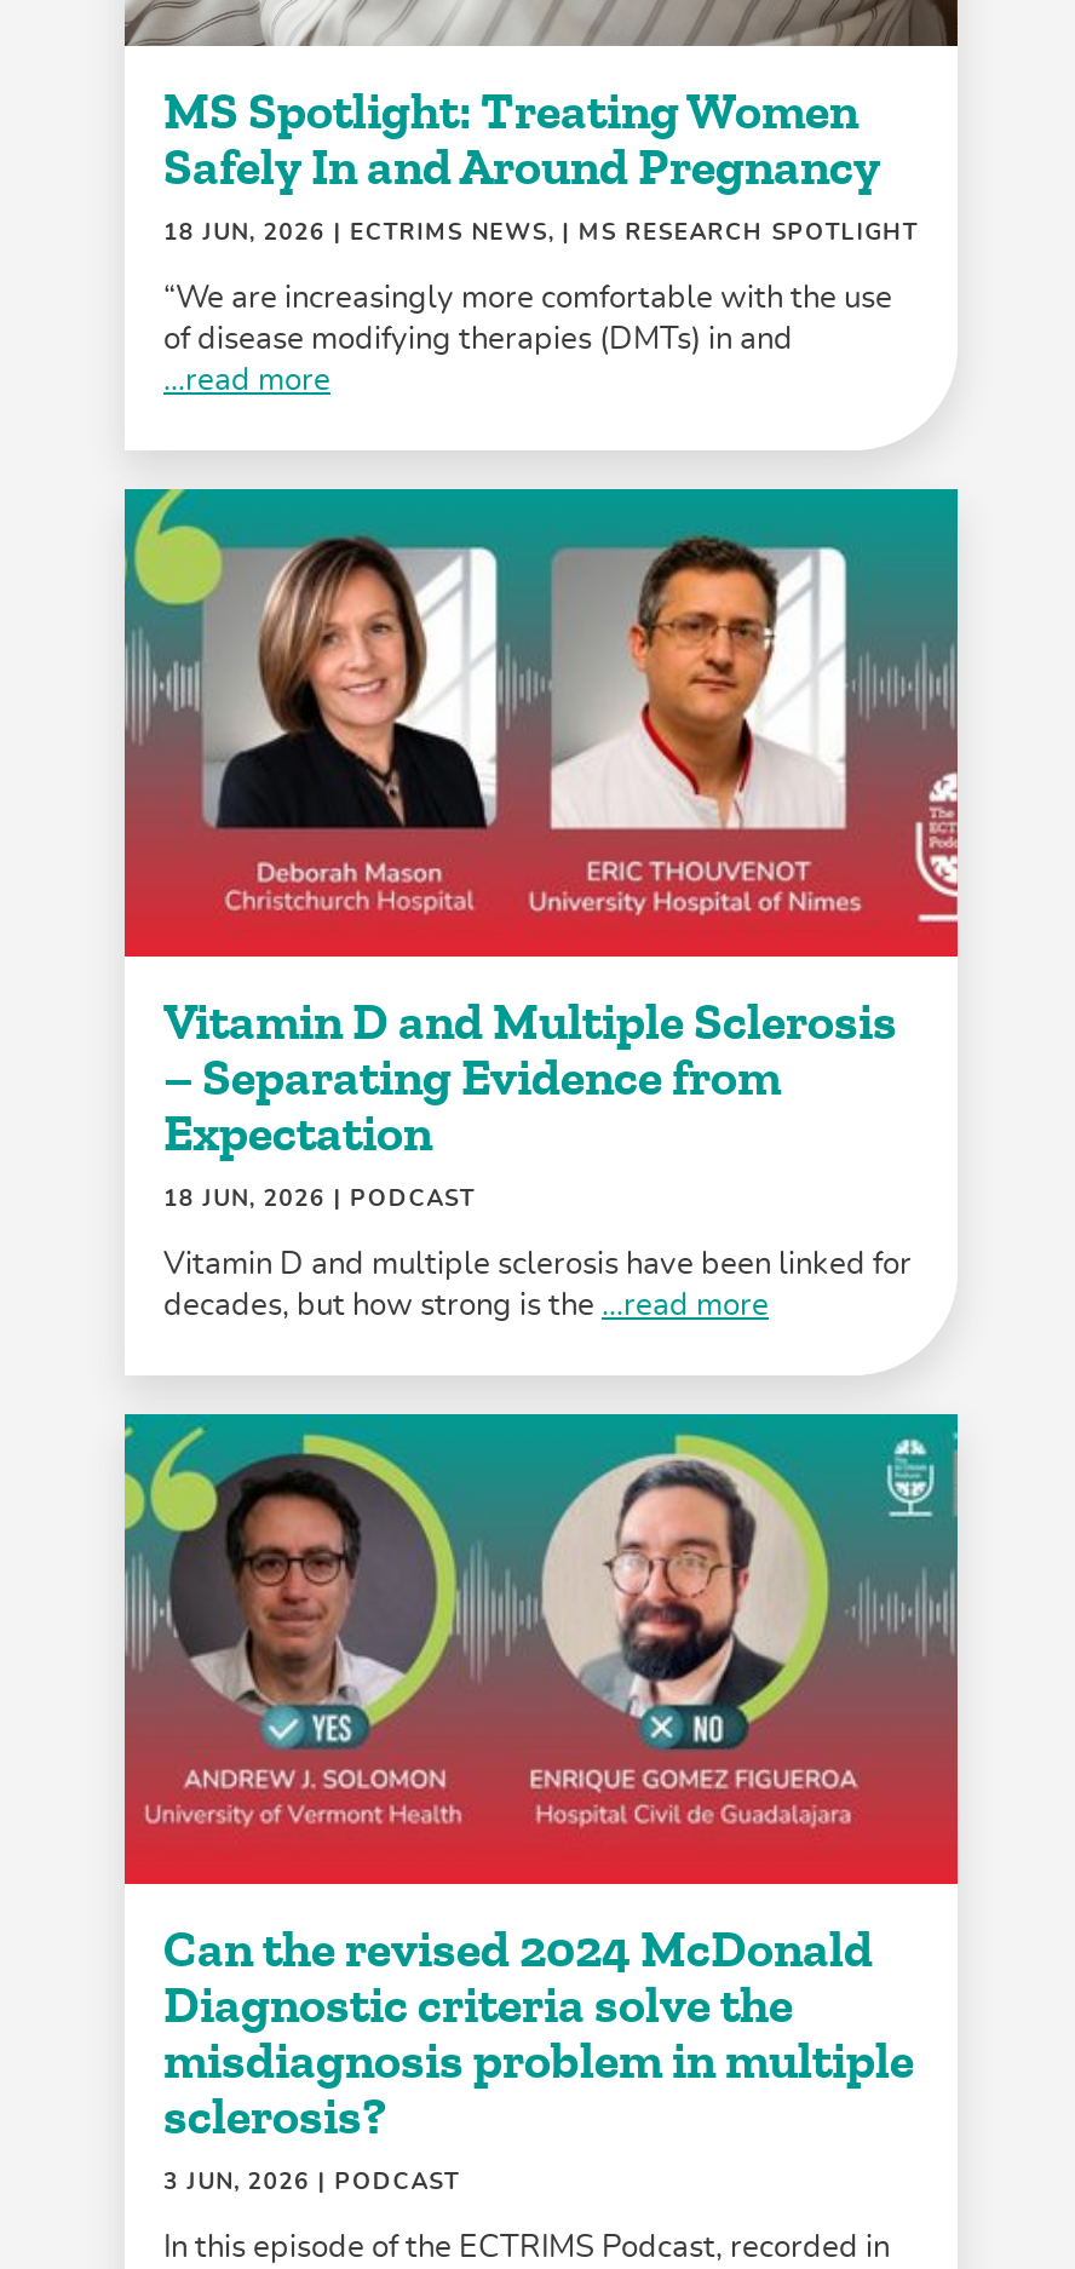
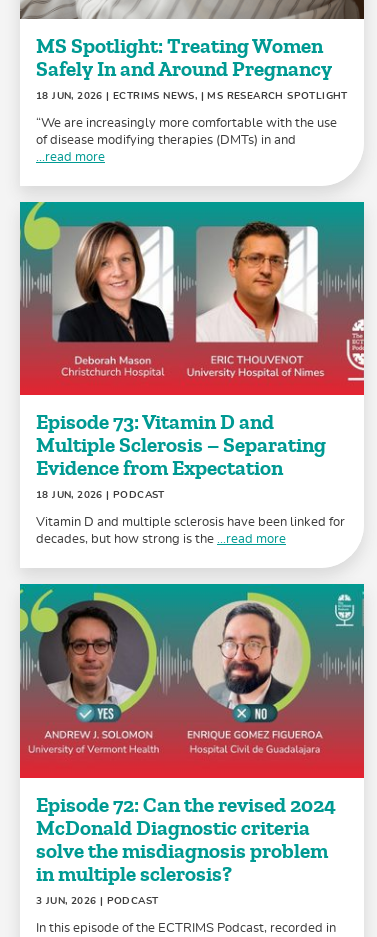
- Vitamin D and Multiple Sclerosis
- – Separating Evidence from
- Expectation
+ Episode 73: Vitamin D and
+ Multiple Sclerosis – Separating
+ Evidence from Expectation

- Can the revised 2024 McDonald
- Diagnostic criteria solve the
- misdiagnosis problem in multiple
- sclerosis?
+ Episode 72: Can the revised 2024
+ McDonald Diagnostic criteria
+ solve the misdiagnosis problem
+ in multiple sclerosis?
